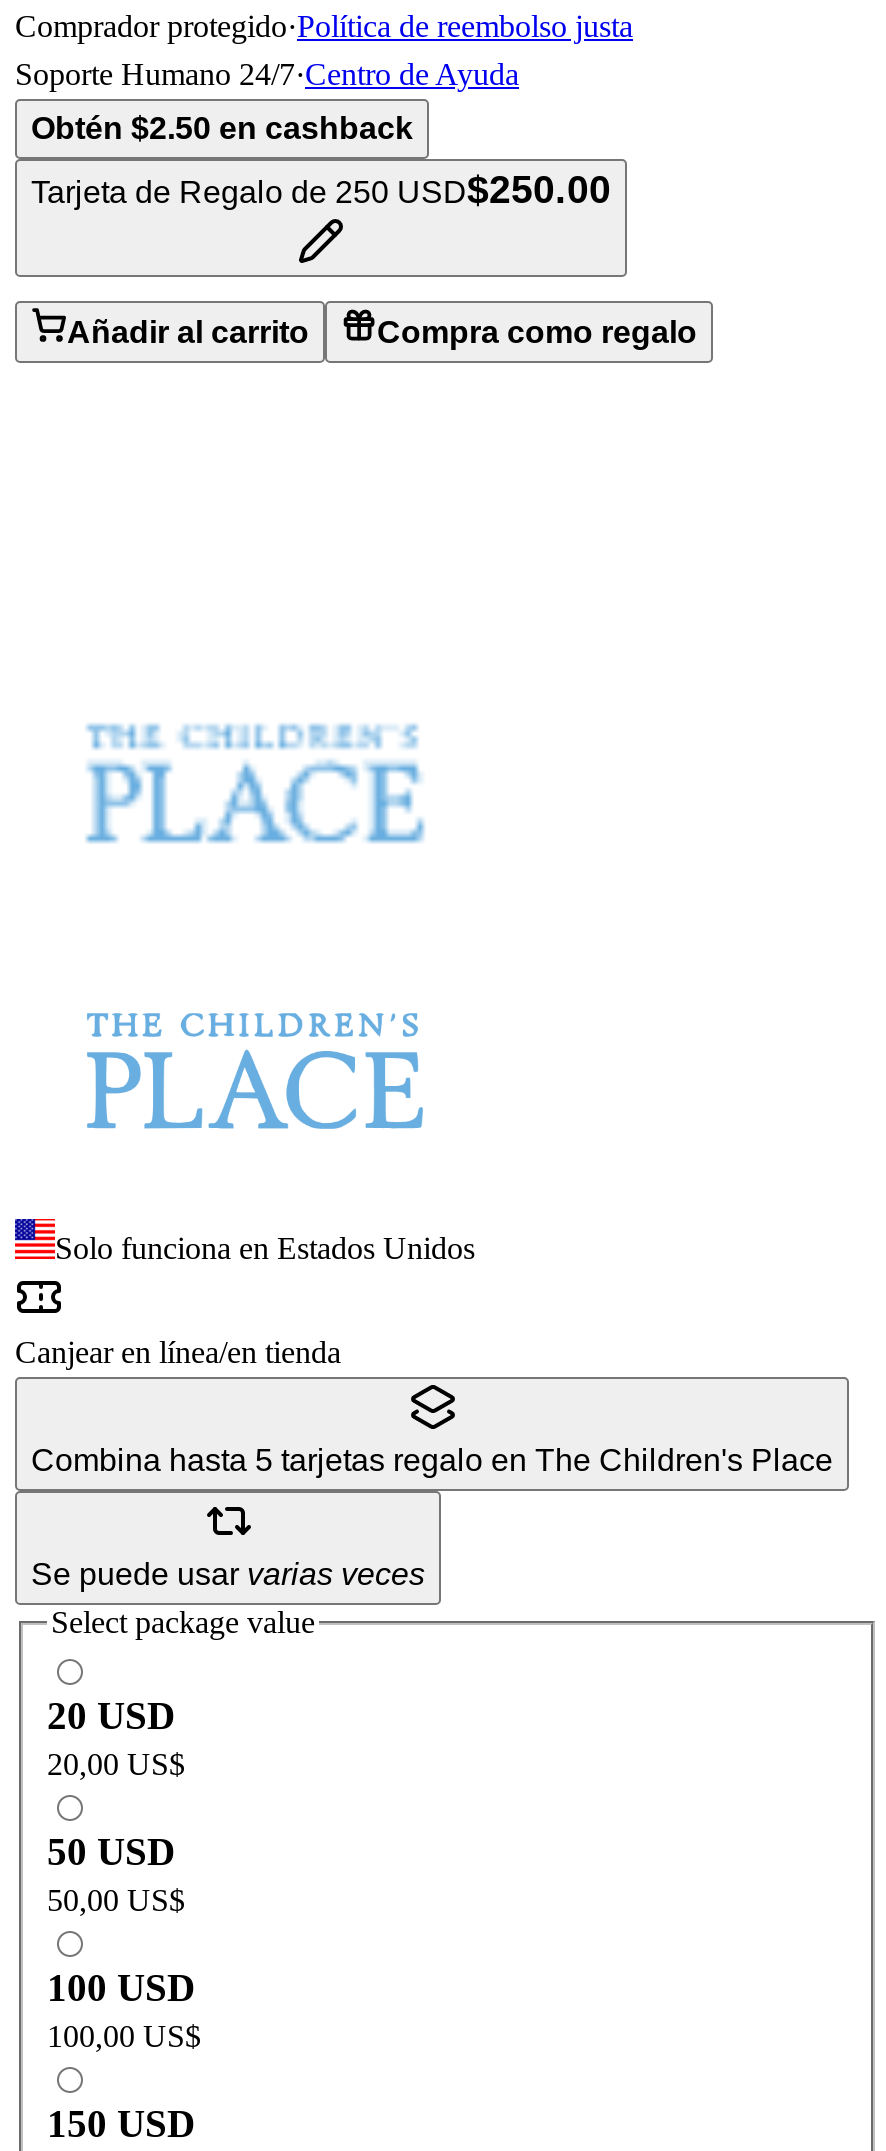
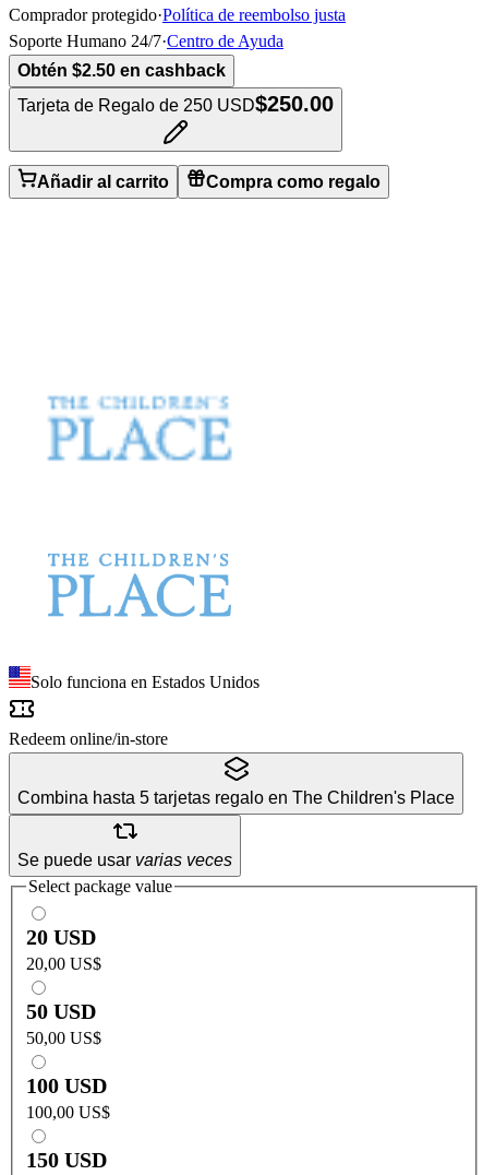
- Canjear en línea/en tienda
+ Redeem online/in-store
